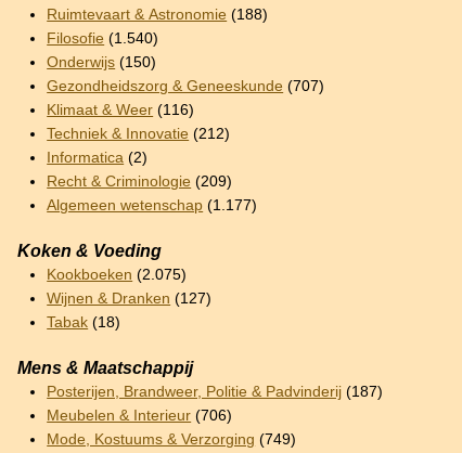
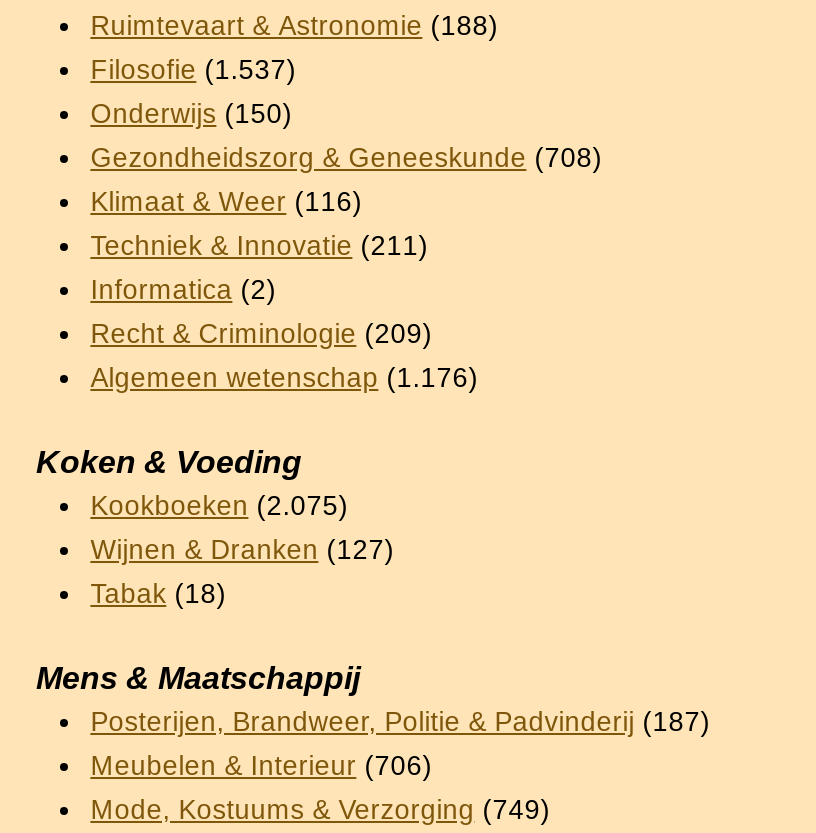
- Filosofie (1.540)
+ Filosofie (1.537)

- Gezondheidszorg & Geneeskunde (707)
+ Gezondheidszorg & Geneeskunde (708)

- Techniek & Innovatie (212)
+ Techniek & Innovatie (211)

- Algemeen wetenschap (1.177)
+ Algemeen wetenschap (1.176)
